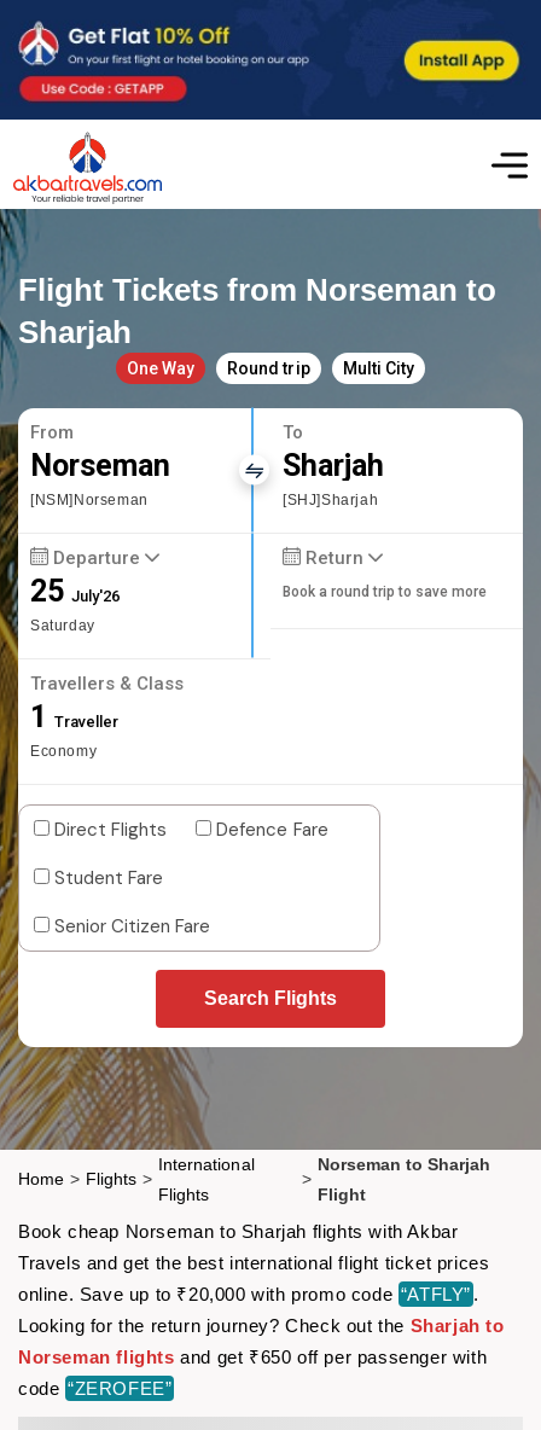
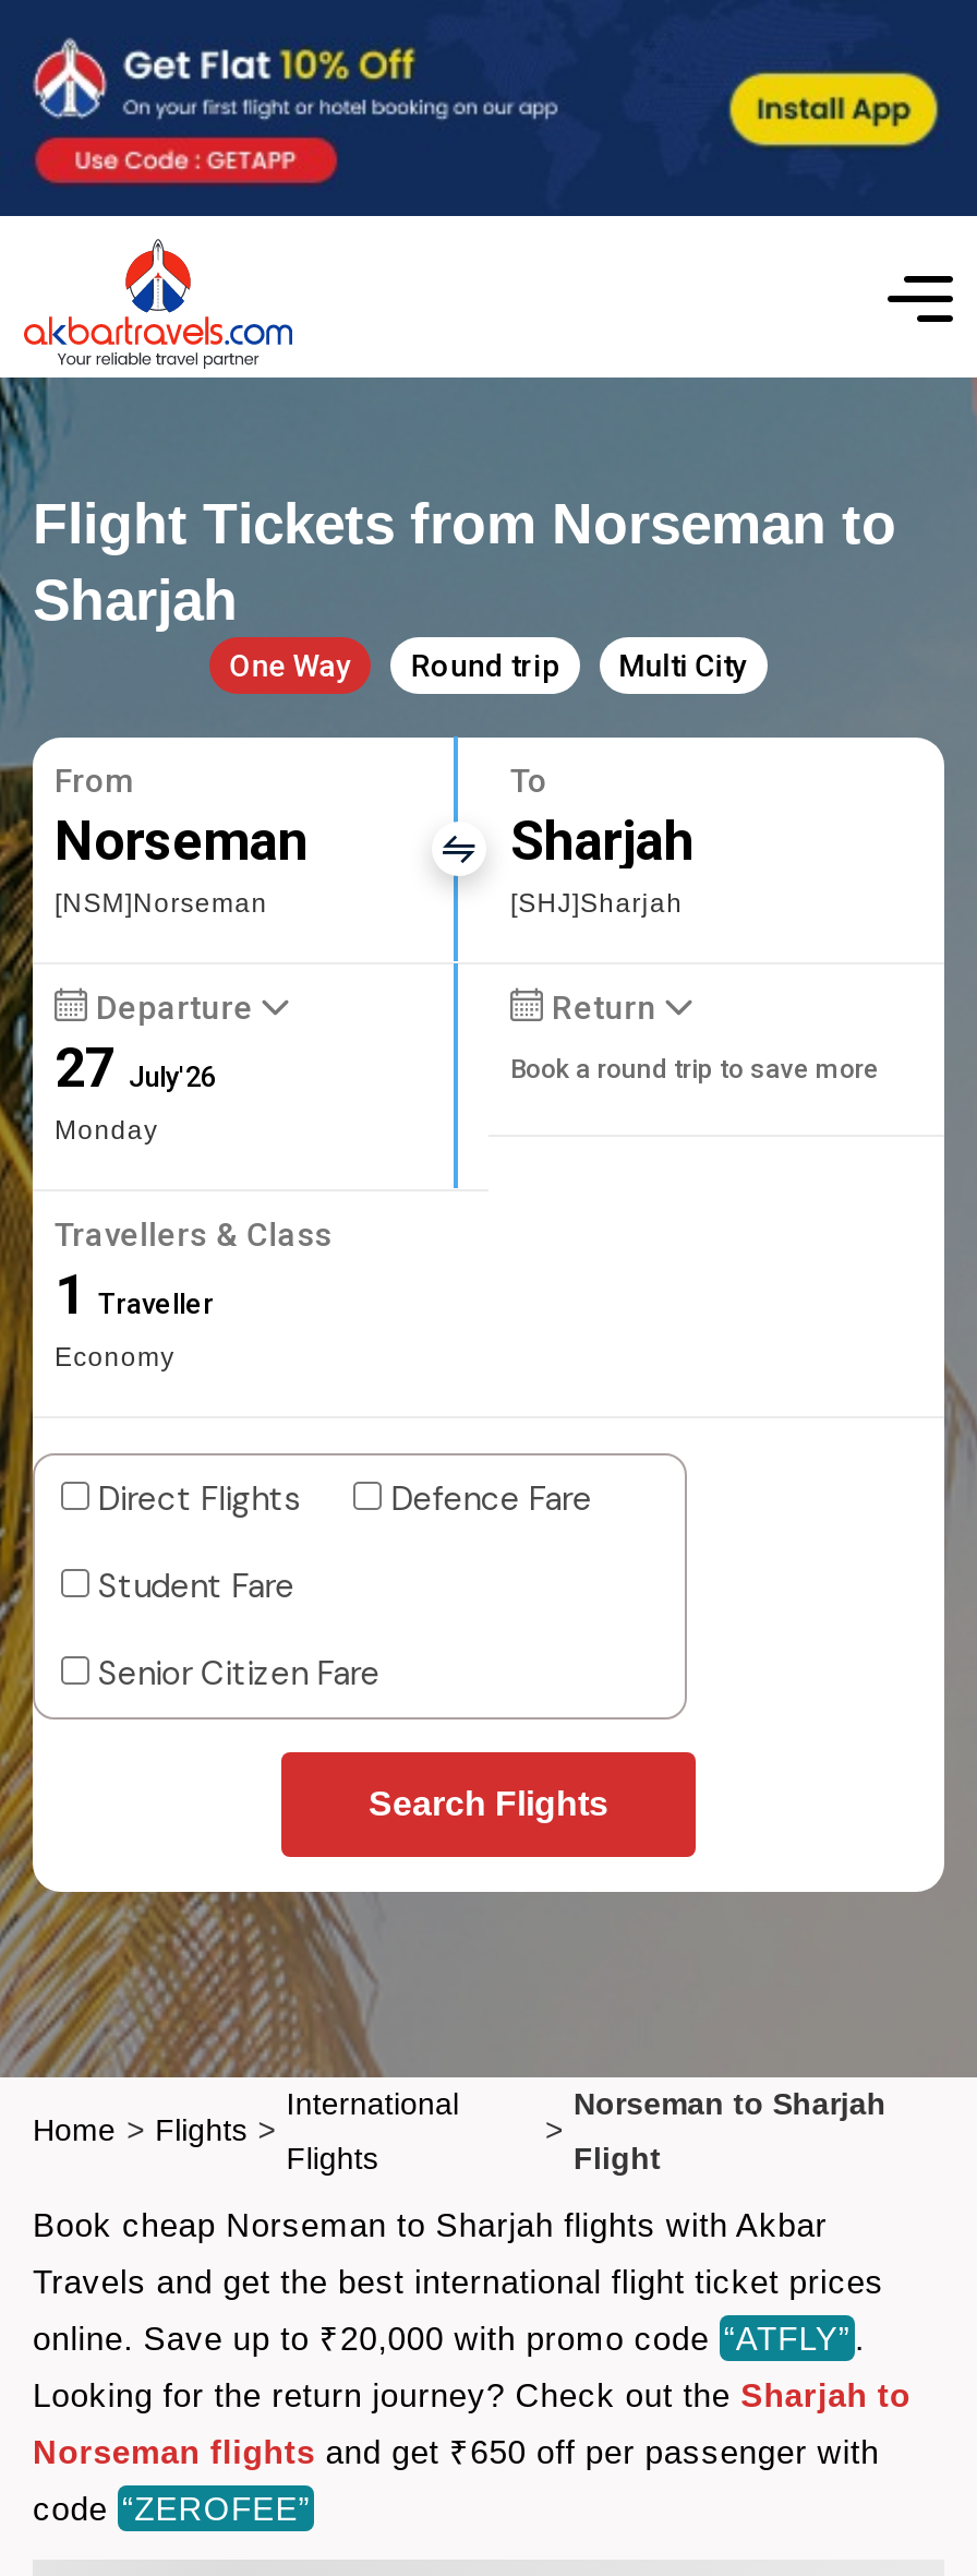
- 25 July'26
- Saturday
+ 27 July'26
+ Monday
